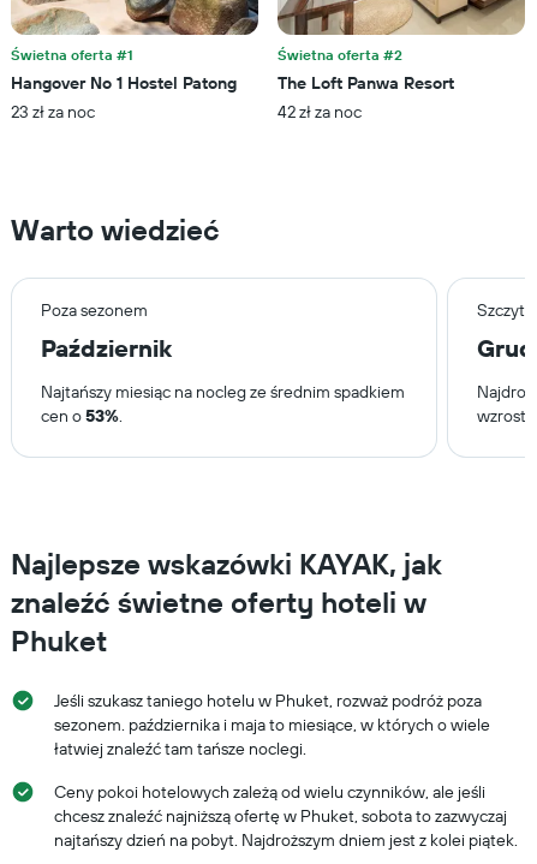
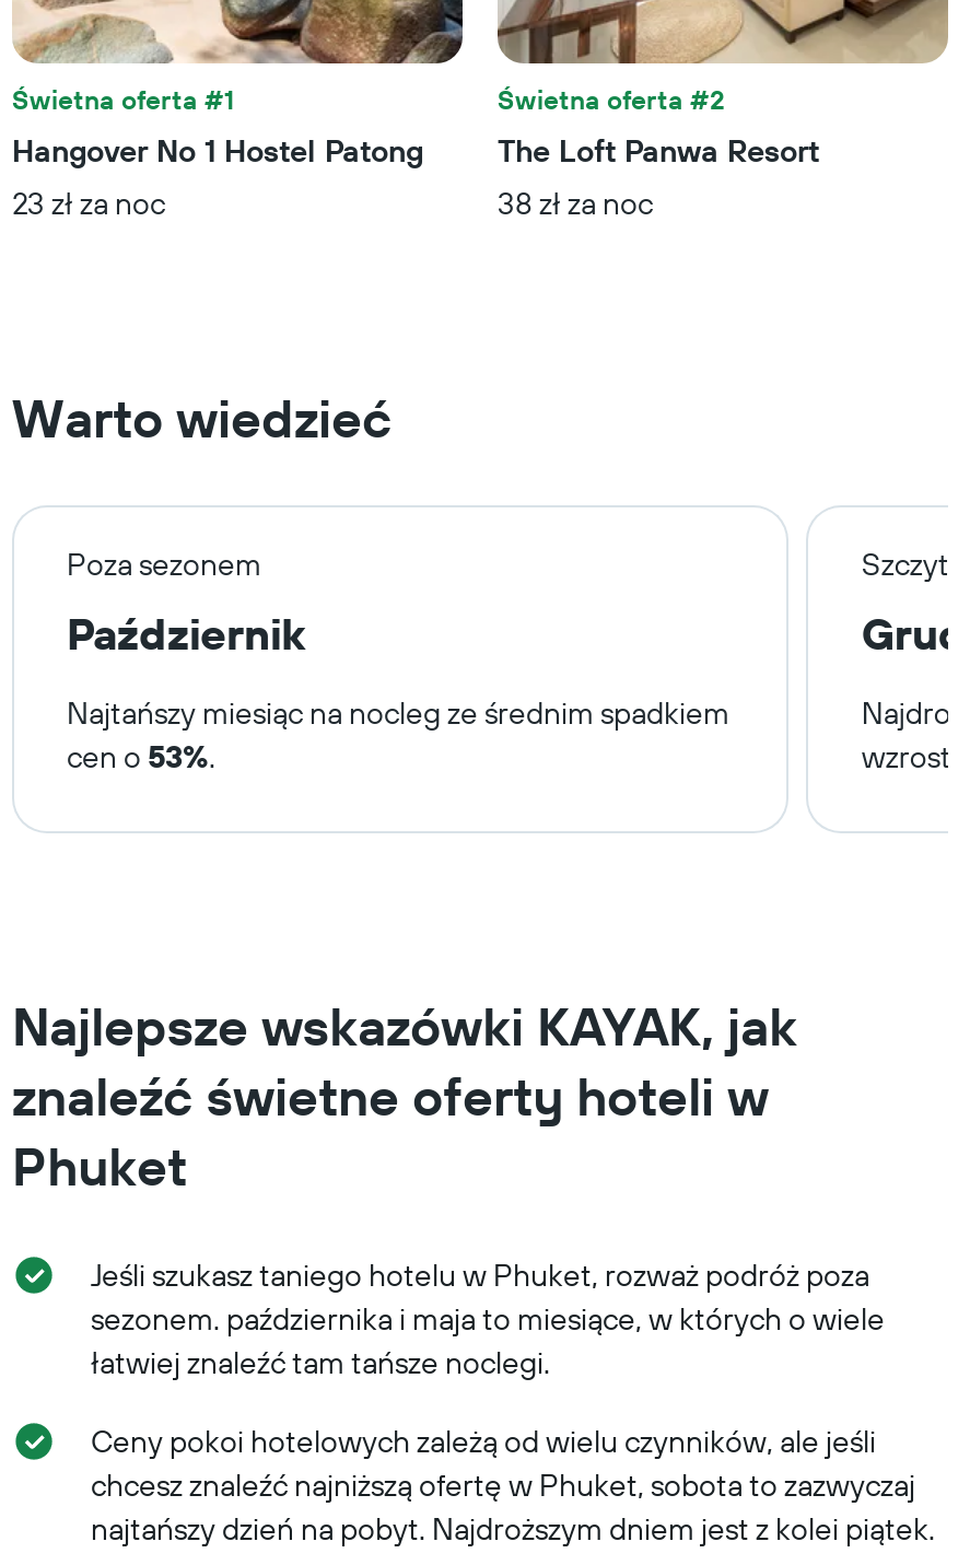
- 42 zł za noc
+ 38 zł za noc
